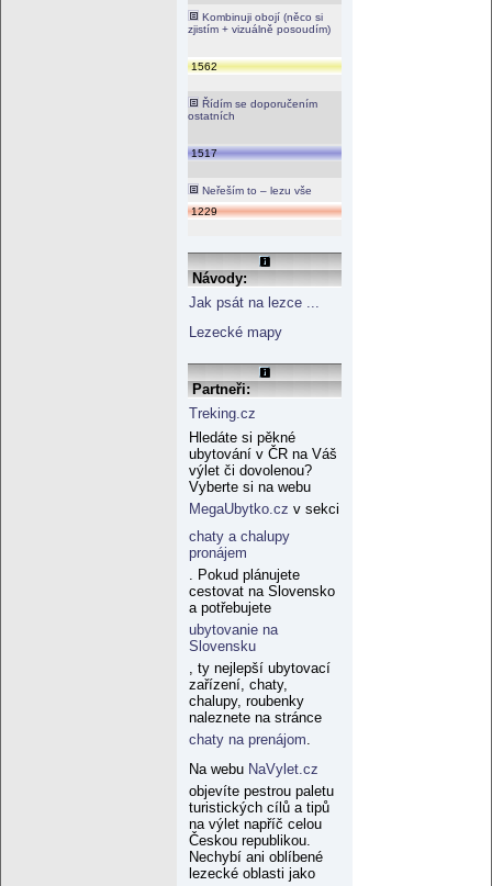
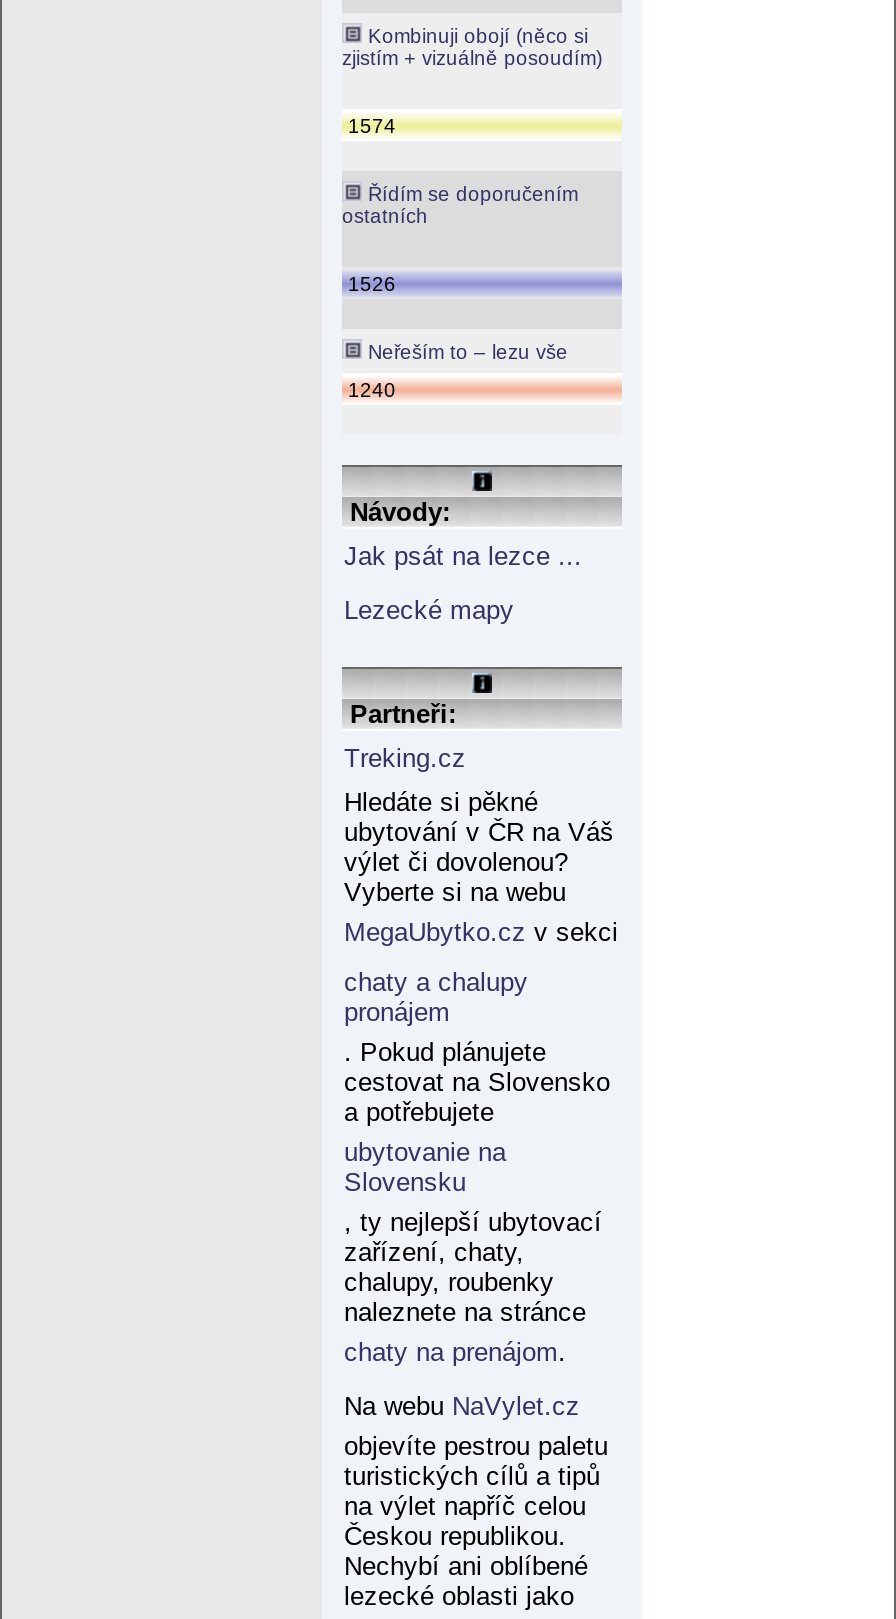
- 1562
+ 1574

- 1517
+ 1526

- 1229
+ 1240
